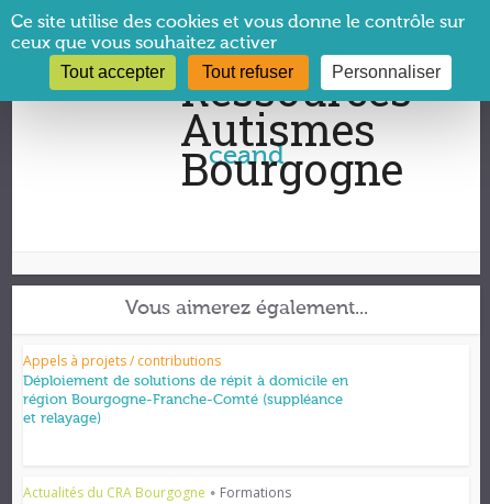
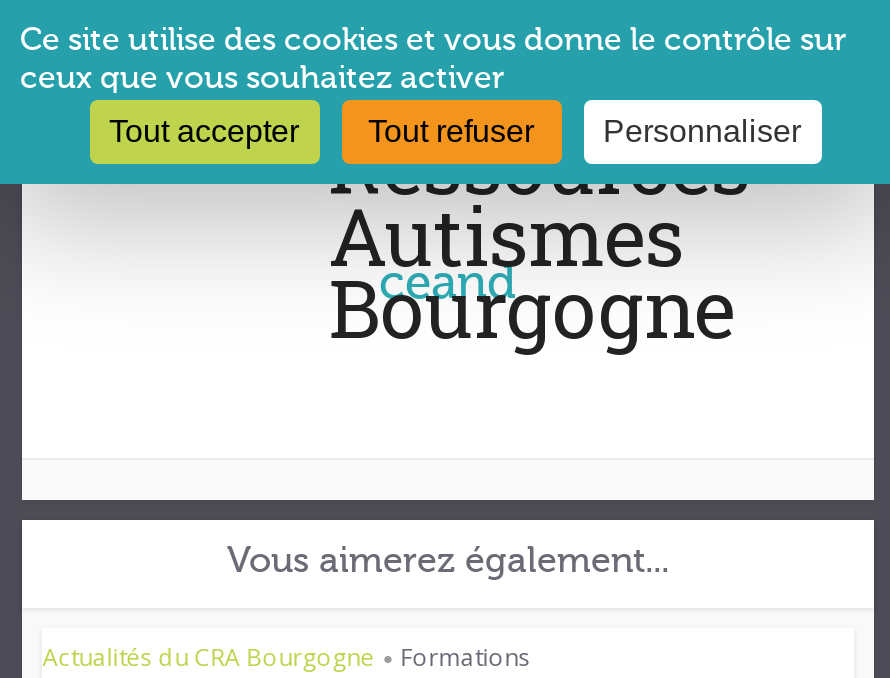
- Appels à projets / contributions
- Déploiement de solutions de répit à domicile en
- région Bourgogne-Franche-Comté (suppléance
- et relayage)
